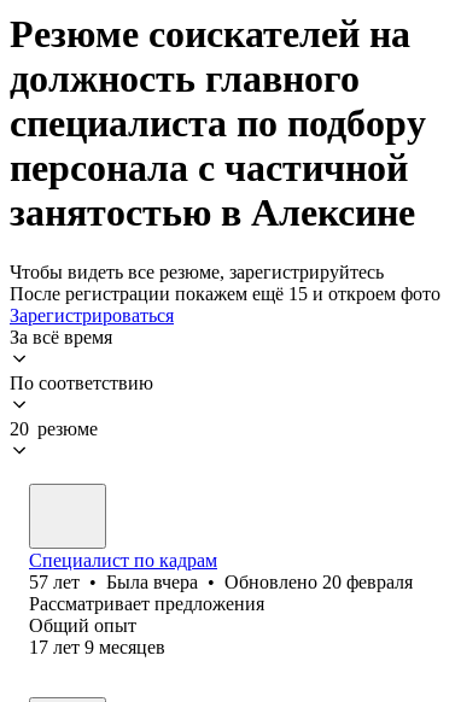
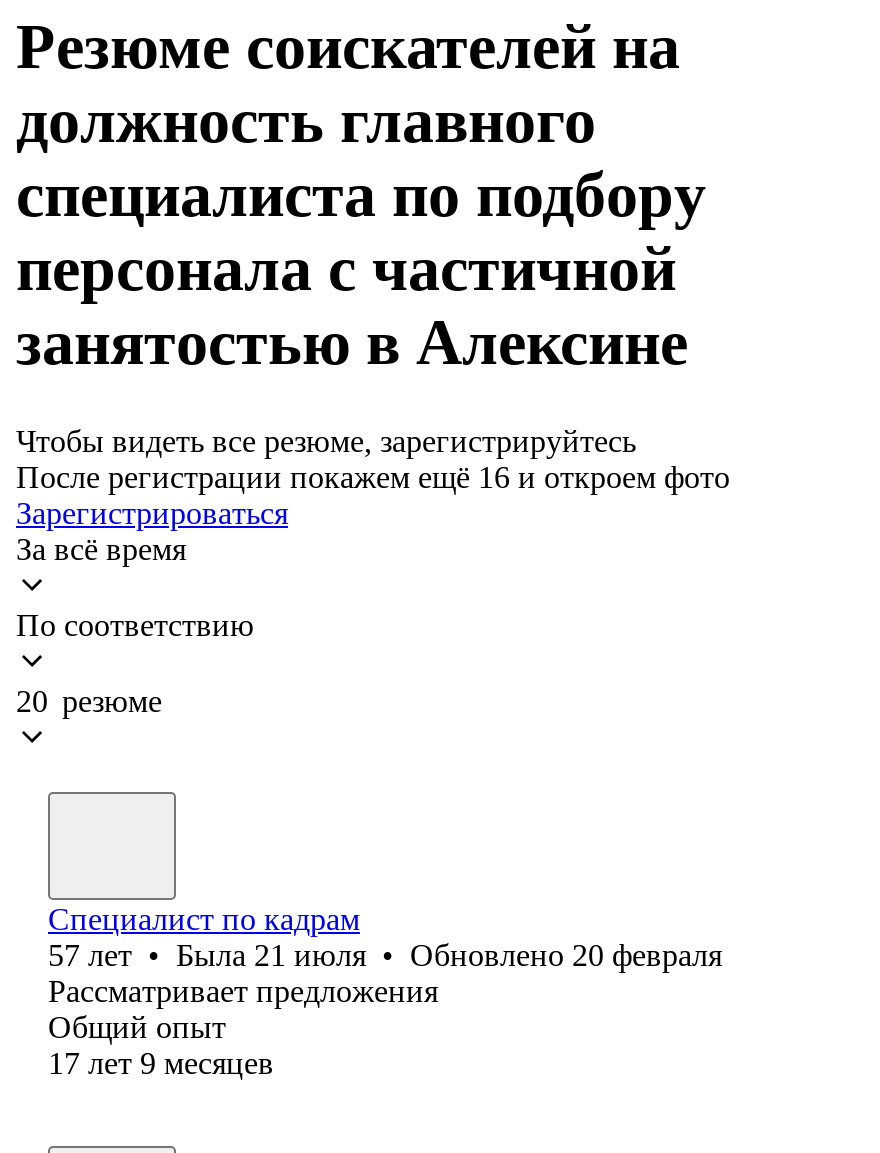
- После регистрации покажем ещё 15 и откроем фото
+ После регистрации покажем ещё 16 и откроем фото

- 57 лет • Была вчера • Обновлено 20 февраля
+ 57 лет • Была 21 июля • Обновлено 20 февраля
